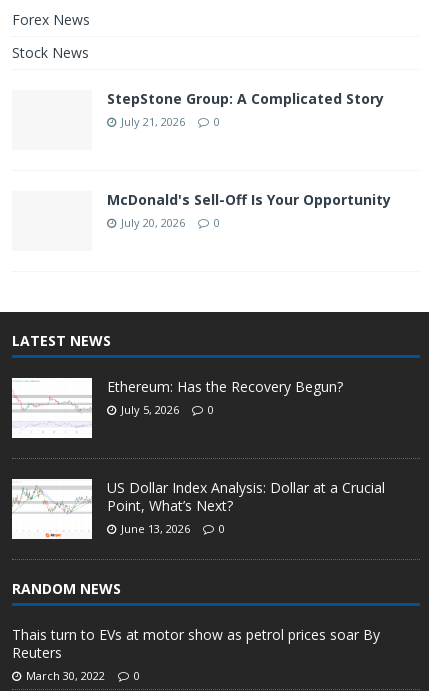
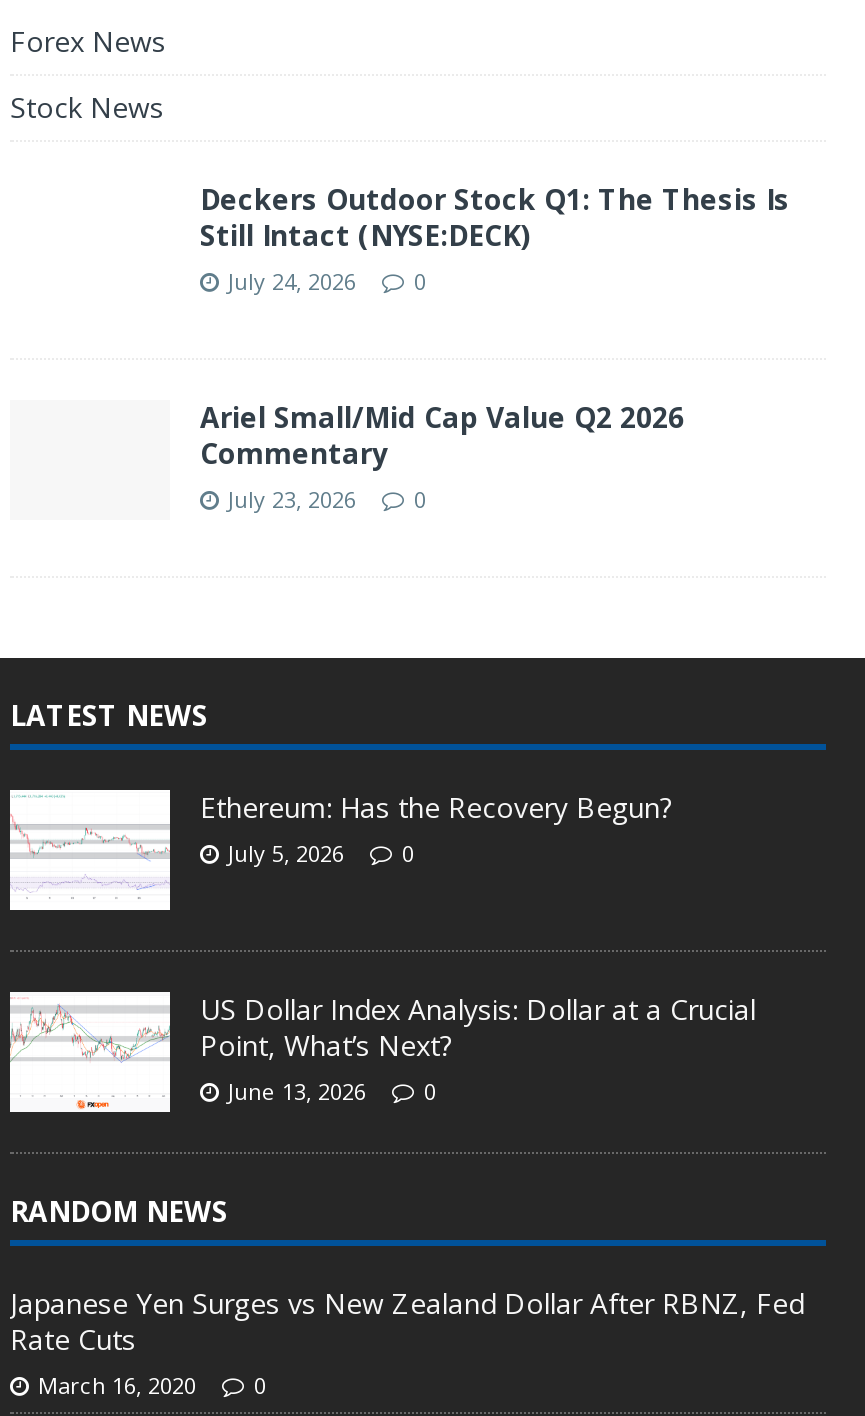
- StepStone Group: A Complicated Story
- July 21, 2026
+ Deckers Outdoor Stock Q1: The Thesis Is
+ Still Intact (NYSE:DECK)
+ July 24, 2026

- McDonald's Sell-Off Is Your Opportunity
- July 20, 2026
+ Ariel Small/Mid Cap Value Q2 2026
+ Commentary
+ July 23, 2026

- Thais turn to EVs at motor show as petrol prices soar By
- Reuters
- March 30, 2022
+ Japanese Yen Surges vs New Zealand Dollar After RBNZ, Fed
+ Rate Cuts
+ March 16, 2020
